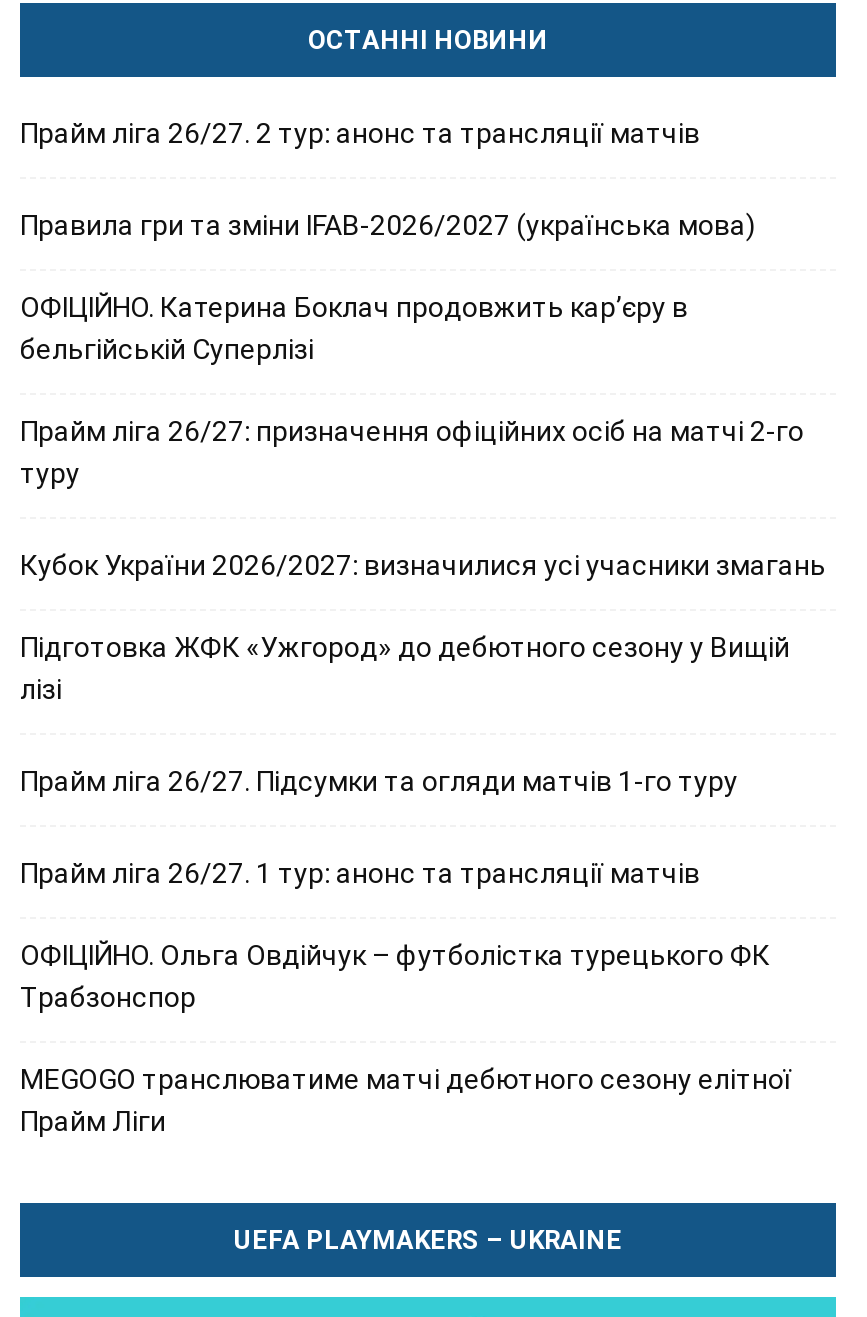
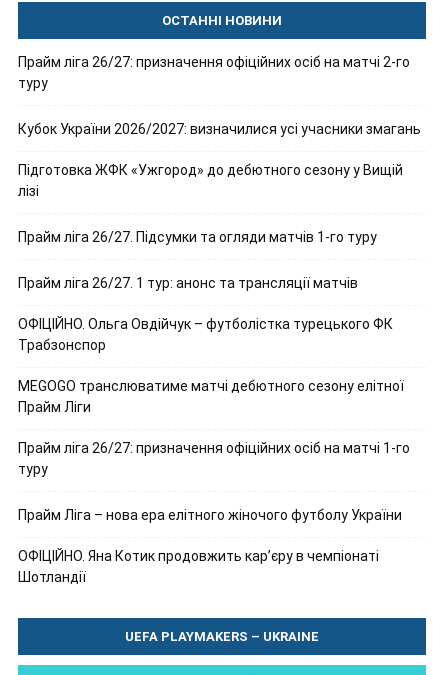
- Прайм ліга 26/27. 2 тур: анонс та трансляції матчів
- Правила гри та зміни IFAB-2026/2027 (українська мова)
- ОФІЦІЙНО. Катерина Боклач продовжить кар’єру в
- бельгійській Суперлізі

moved up: Прайм ліга 26/27: призначення офіційних осіб на матчі 2-го | туру | Кубок України 2026/2027: визначилися усі учасники змагань | ... | MEGOGO транслюватиме матчі дебютного сезону елітної | Прайм Ліги

+ Прайм ліга 26/27: призначення офіційних осіб на матчі 1-го
+ туру
+ Прайм Ліга – нова ера елітного жіночого футболу України
+ ОФІЦІЙНО. Яна Котик продовжить кар’єру в чемпіонаті
+ Шотландії
